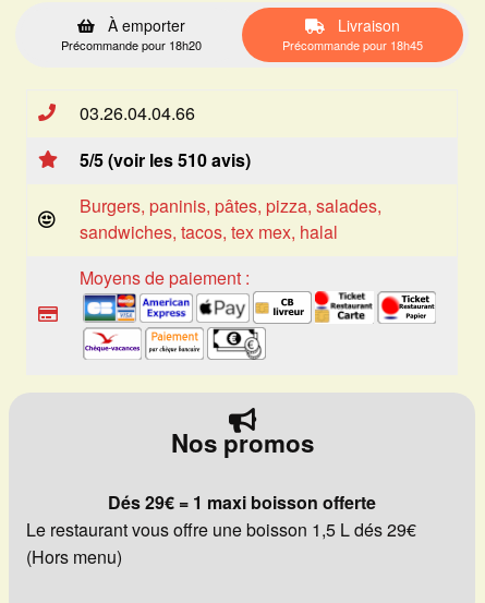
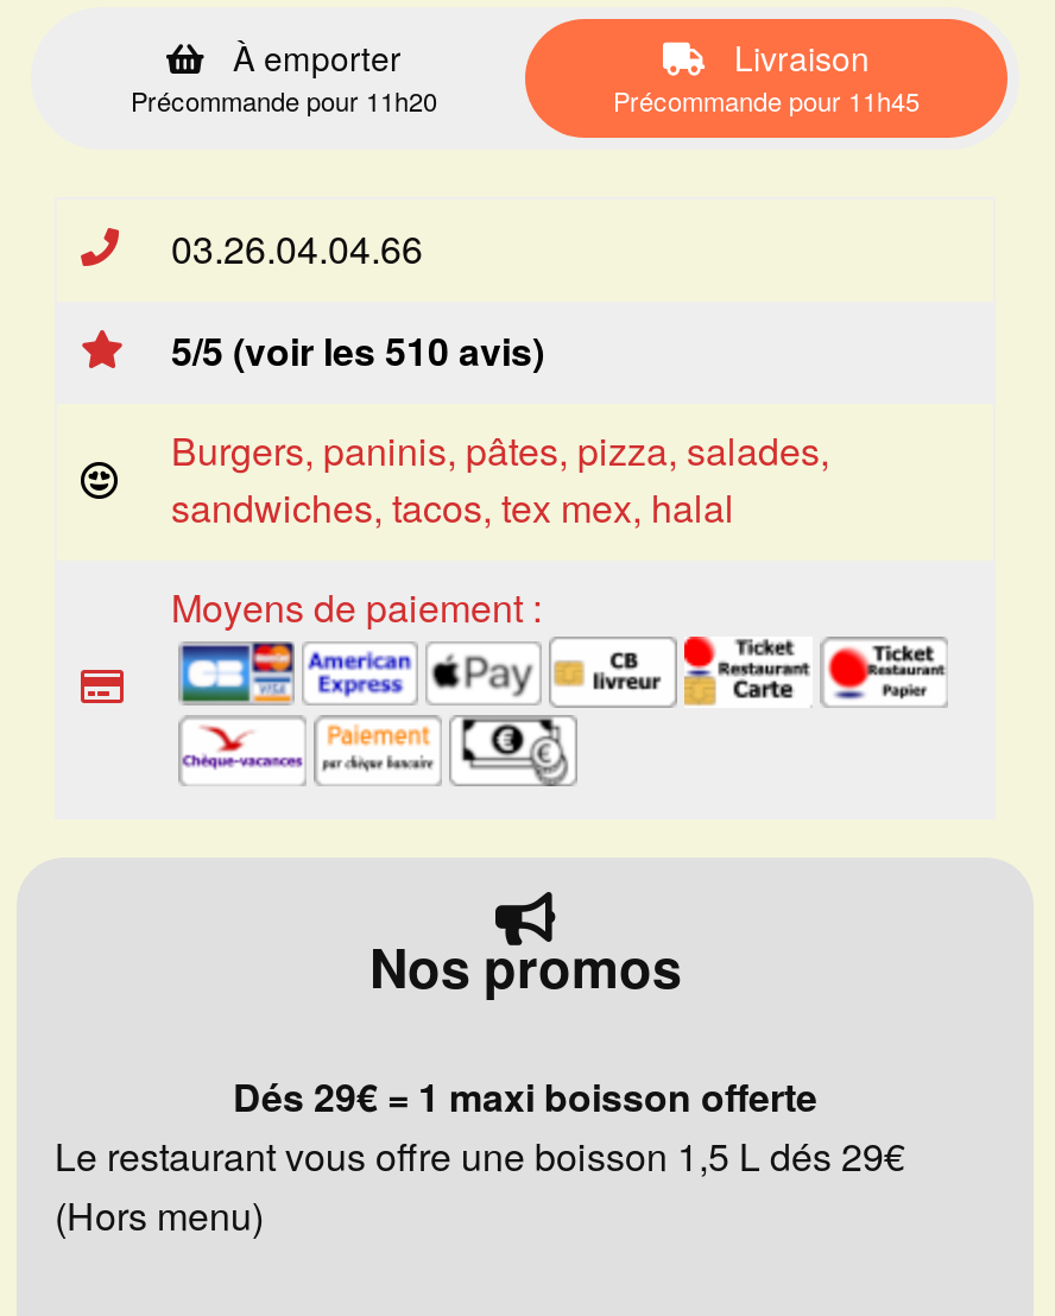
- Précommande pour 18h20
+ Précommande pour 11h20

- Précommande pour 18h45
+ Précommande pour 11h45
